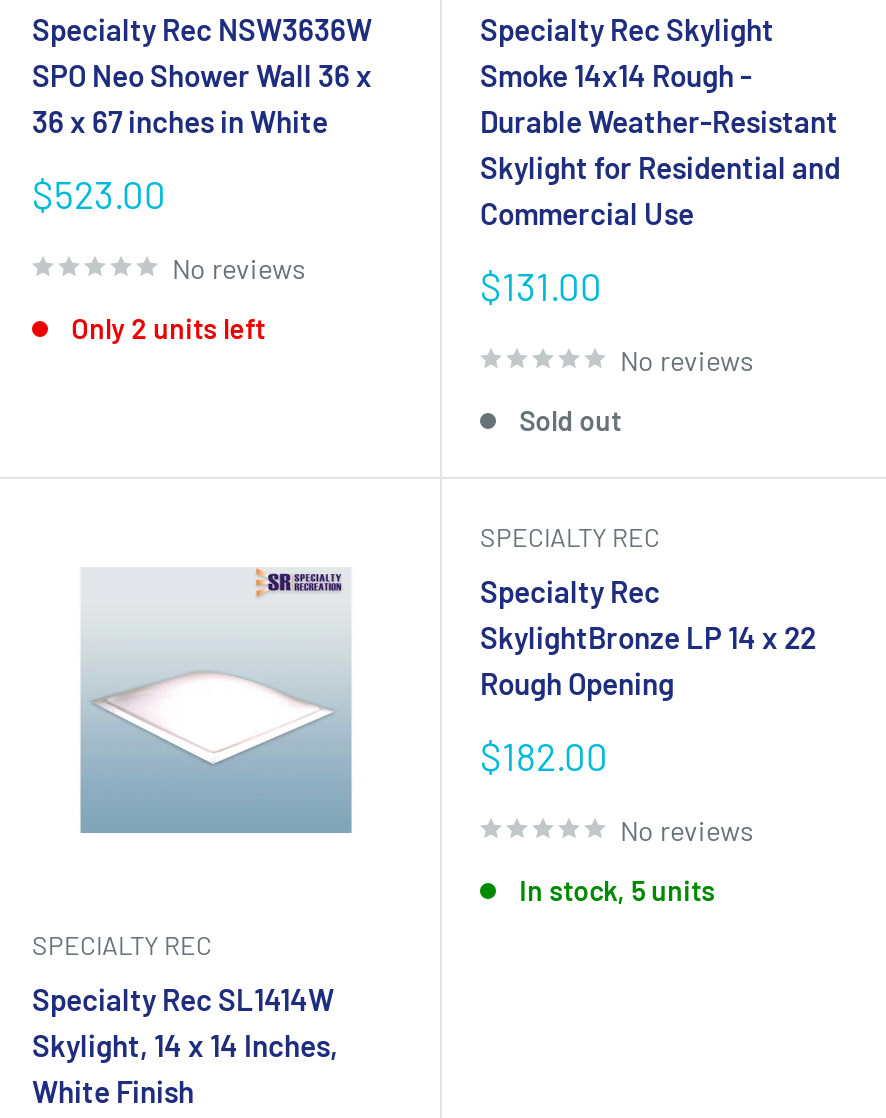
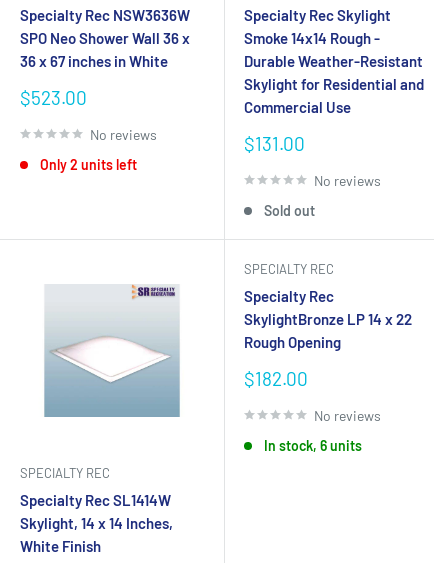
- In stock, 5 units
+ In stock, 6 units
